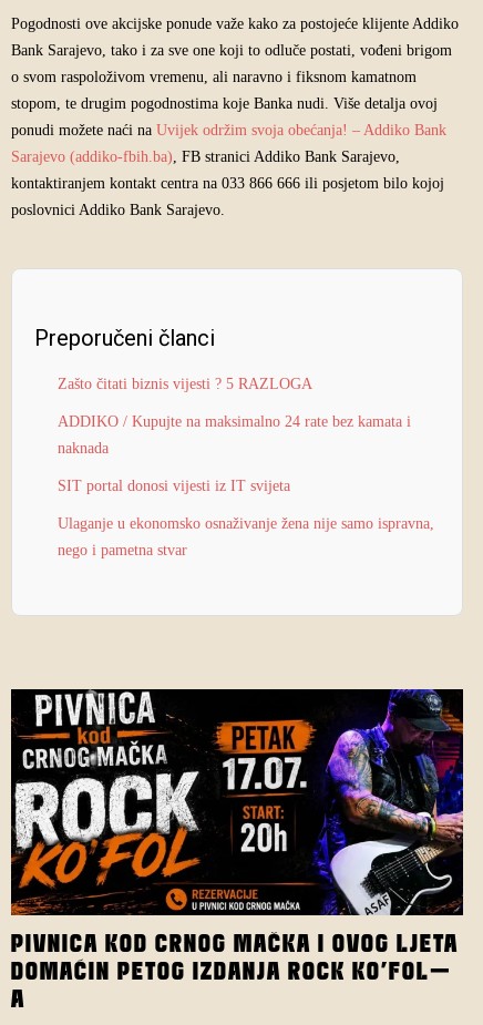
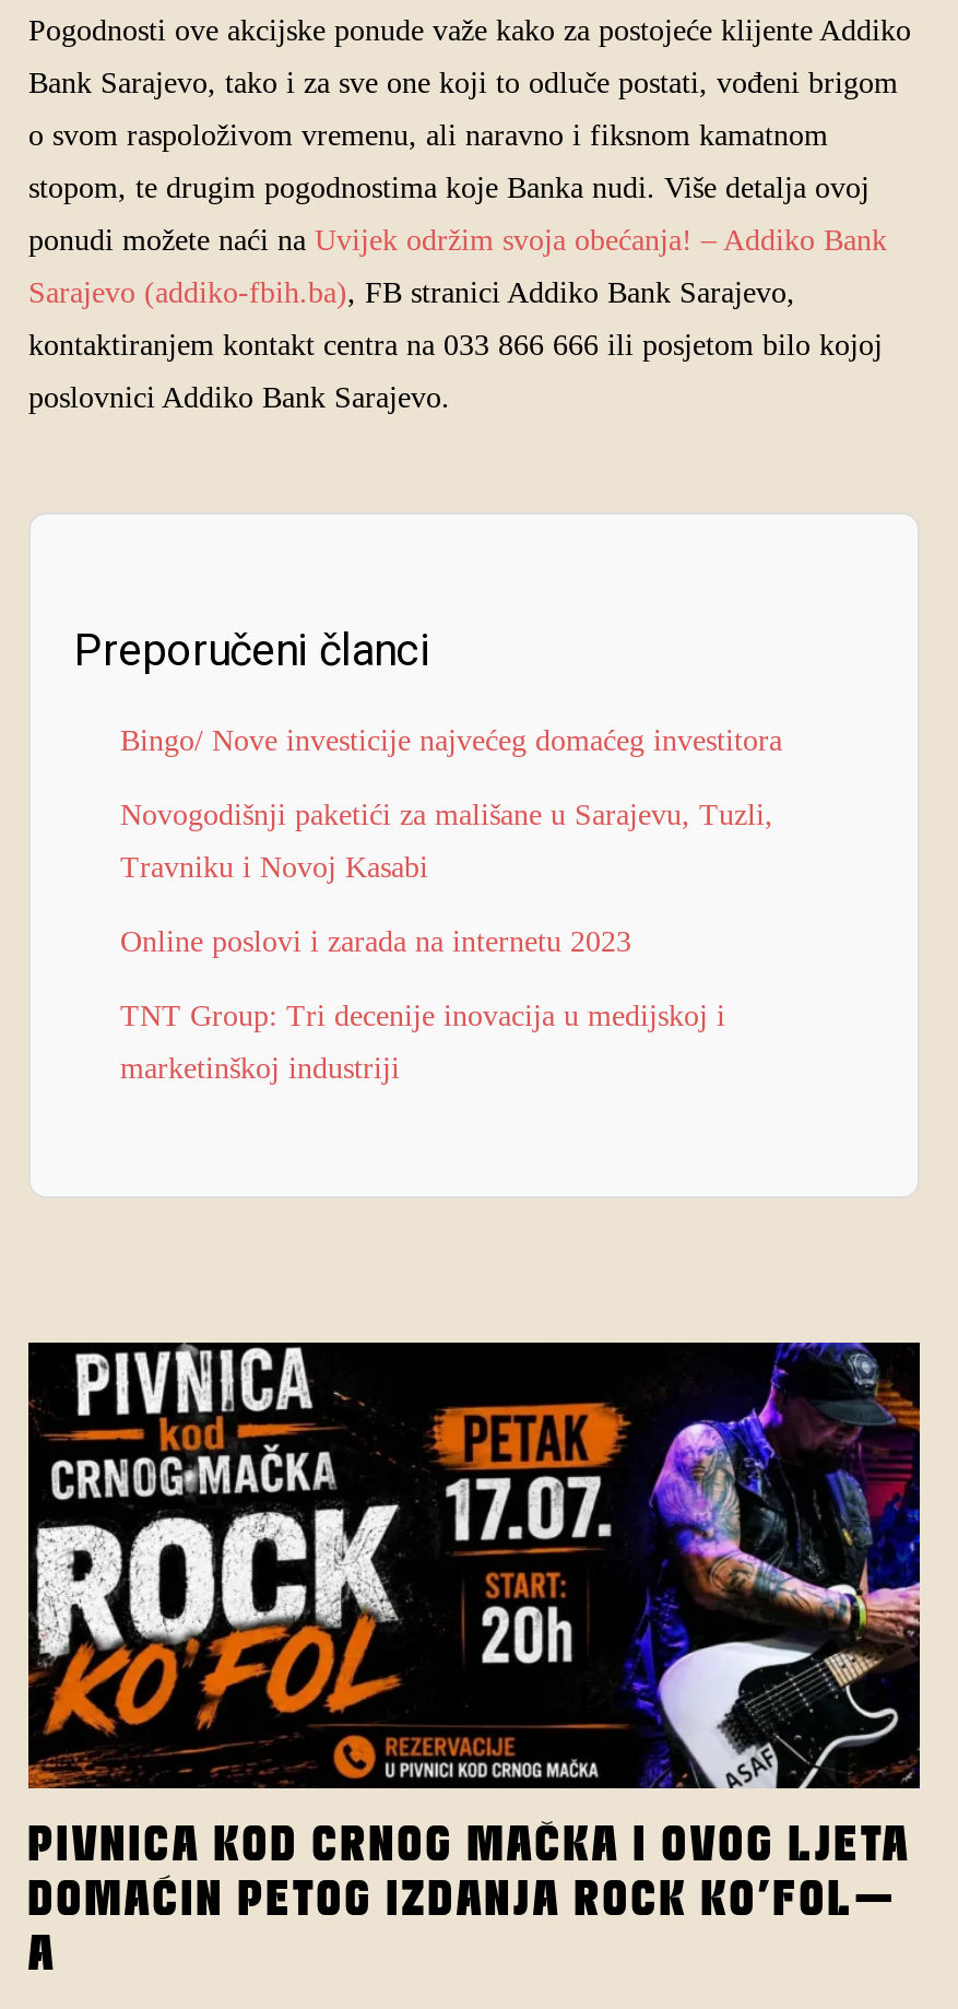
- Zašto čitati biznis vijesti ? 5 RAZLOGA
+ Bingo/ Nove investicije najvećeg domaćeg investitora

- ADDIKO / Kupujte na maksimalno 24 rate bez kamata i
+ Novogodišnji paketići za mališane u Sarajevu, Tuzli,

- naknada
+ Travniku i Novoj Kasabi

- SIT portal donosi vijesti iz IT svijeta
+ Online poslovi i zarada na internetu 2023

- Ulaganje u ekonomsko osnaživanje žena nije samo ispravna,
+ TNT Group: Tri decenije inovacija u medijskoj i

- nego i pametna stvar
+ marketinškoj industriji
